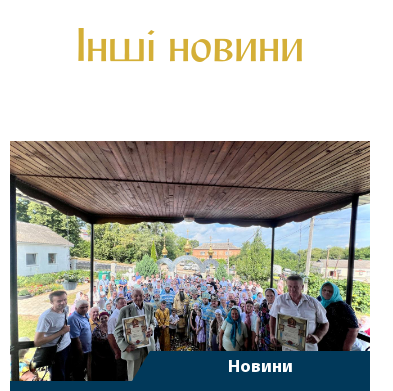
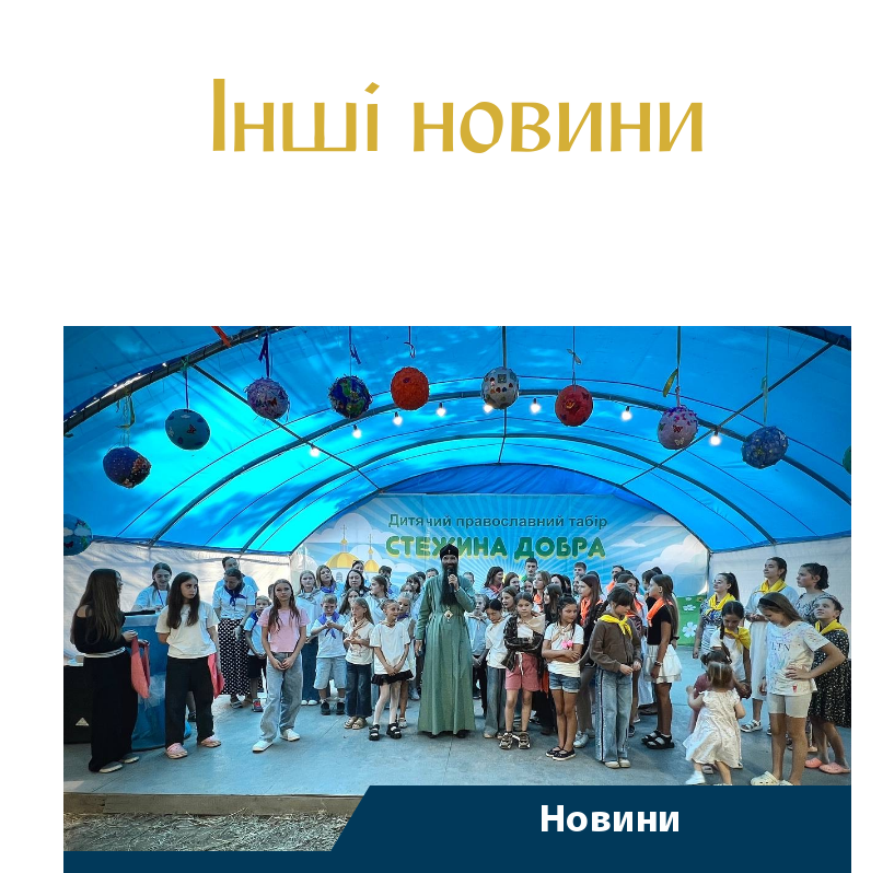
- [image]
+ [image]
